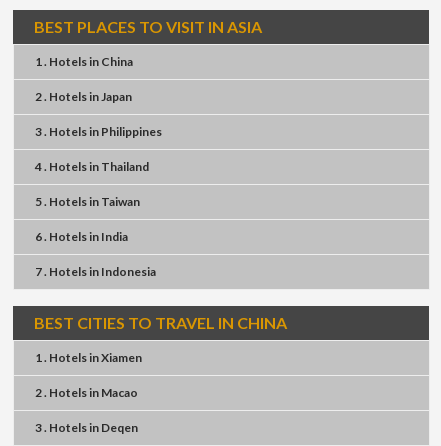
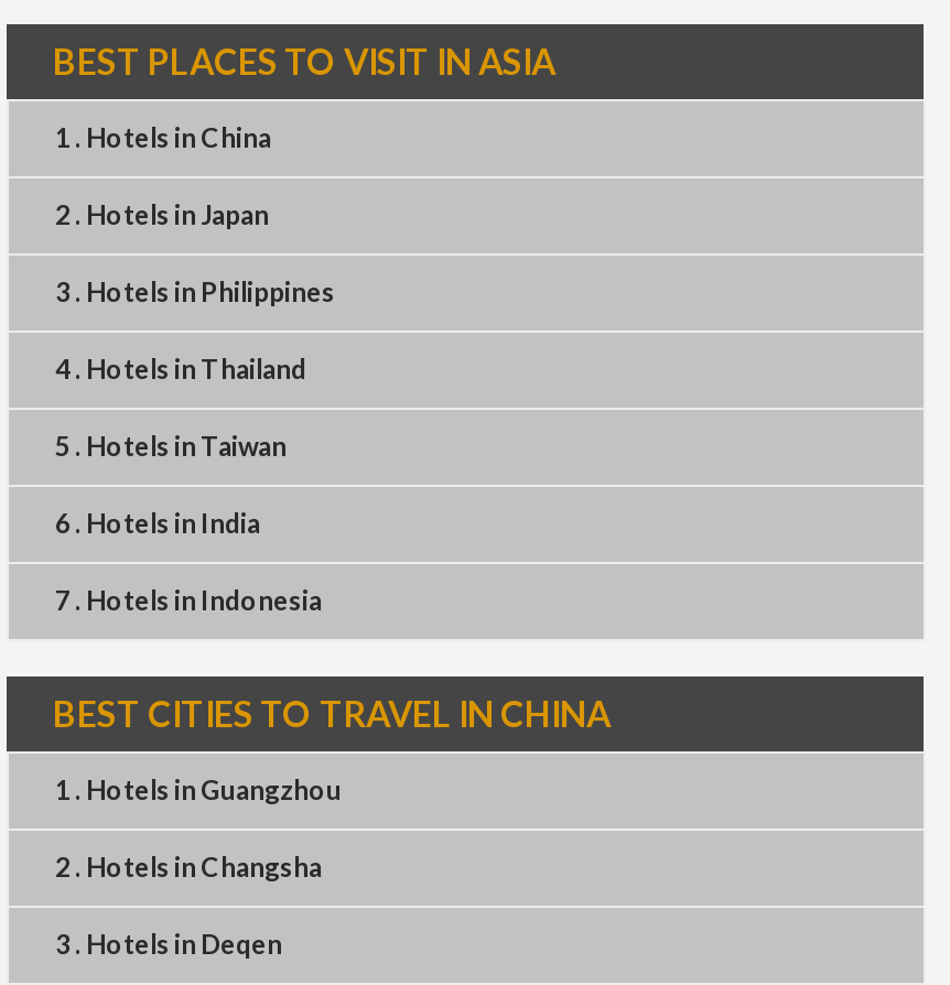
- 1 . Hotels in Xiamen
+ 1 . Hotels in Guangzhou

- 2 . Hotels in Macao
+ 2 . Hotels in Changsha
